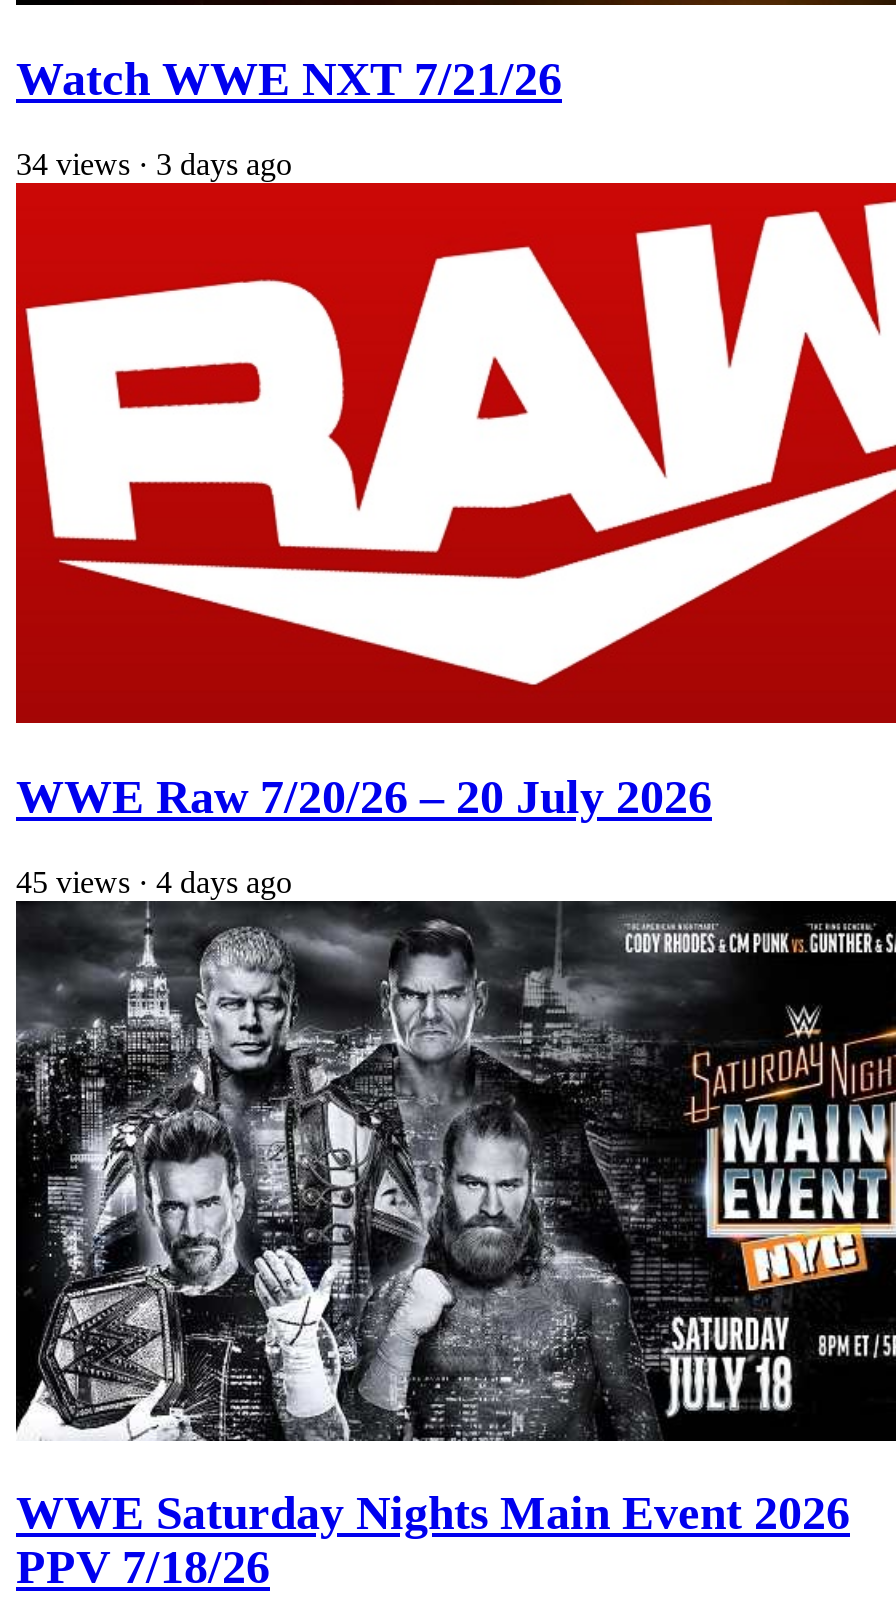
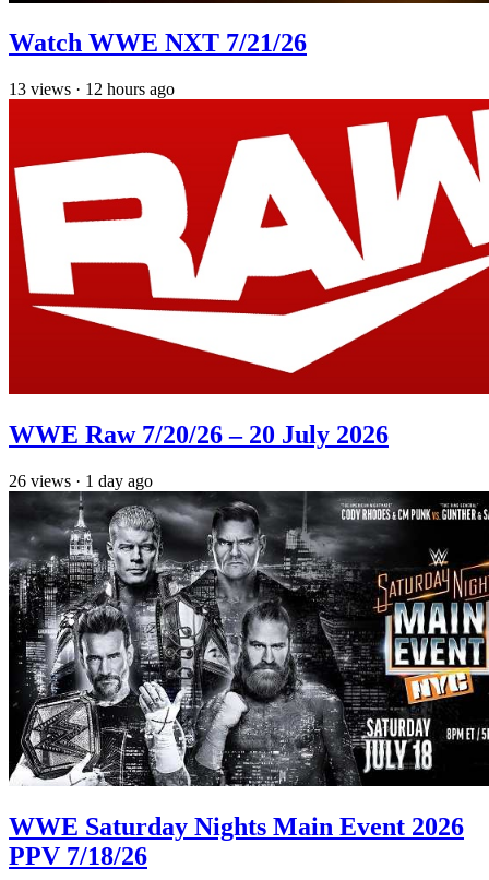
- 34 views · 3 days ago
+ 13 views · 12 hours ago

- 45 views · 4 days ago
+ 26 views · 1 day ago
